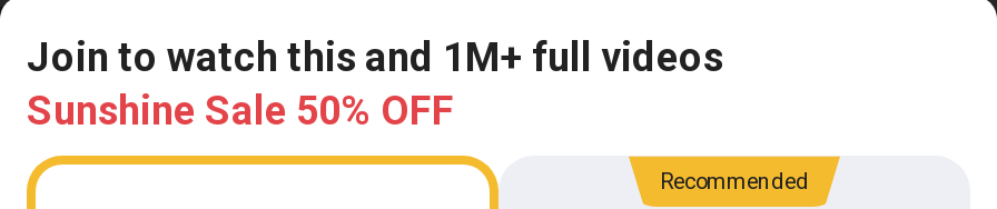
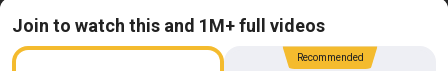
- Sunshine Sale 50% OFF
